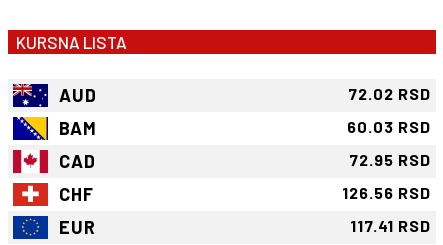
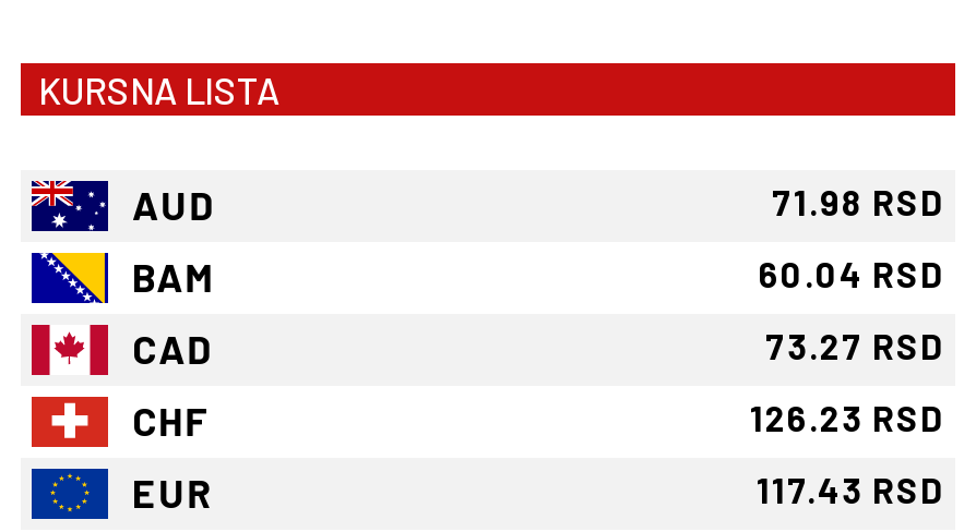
- 72.02 RSD
+ 71.98 RSD

- 60.03 RSD
+ 60.04 RSD

- 72.95 RSD
+ 73.27 RSD

- 126.56 RSD
+ 126.23 RSD

- 117.41 RSD
+ 117.43 RSD
